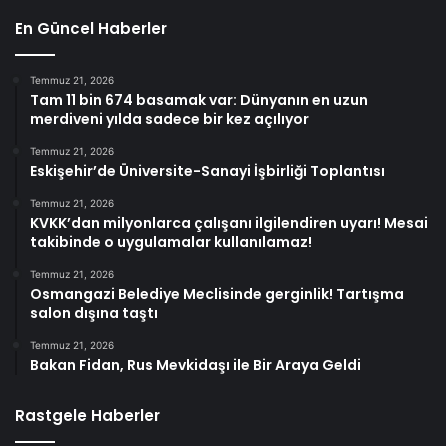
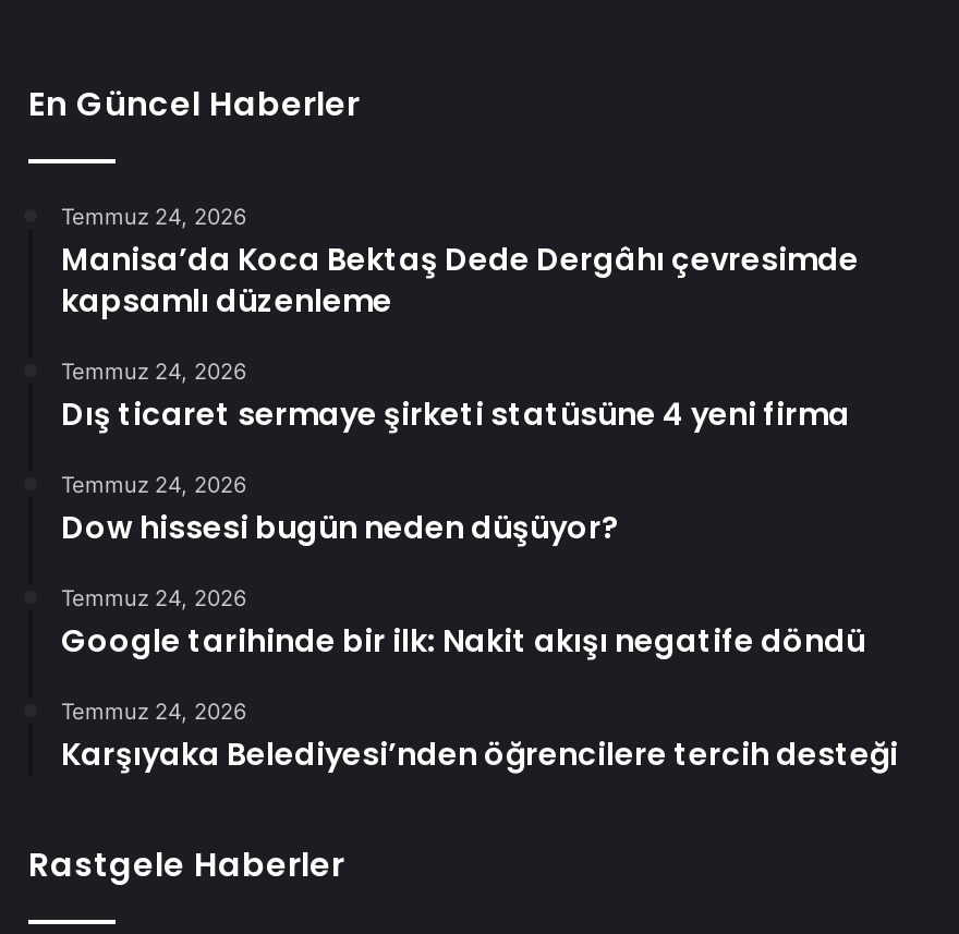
- Temmuz 21, 2026
- Tam 11 bin 674 basamak var: Dünyanın en uzun
- merdiveni yılda sadece bir kez açılıyor
+ Temmuz 24, 2026
+ Manisa’da Koca Bektaş Dede Dergâhı çevresimde
+ kapsamlı düzenleme

- Temmuz 21, 2026
- Eskişehir’de Üniversite-Sanayi İşbirliği Toplantısı
+ Temmuz 24, 2026
+ Dış ticaret sermaye şirketi statüsüne 4 yeni firma

- Temmuz 21, 2026
- KVKK’dan milyonlarca çalışanı ilgilendiren uyarı! Mesai
- takibinde o uygulamalar kullanılamaz!
+ Temmuz 24, 2026
+ Dow hissesi bugün neden düşüyor?

- Temmuz 21, 2026
- Osmangazi Belediye Meclisinde gerginlik! Tartışma
- salon dışına taştı
+ Temmuz 24, 2026
+ Google tarihinde bir ilk: Nakit akışı negatife döndü

- Temmuz 21, 2026
- Bakan Fidan, Rus Mevkidaşı ile Bir Araya Geldi
+ Temmuz 24, 2026
+ Karşıyaka Belediyesi’nden öğrencilere tercih desteği
